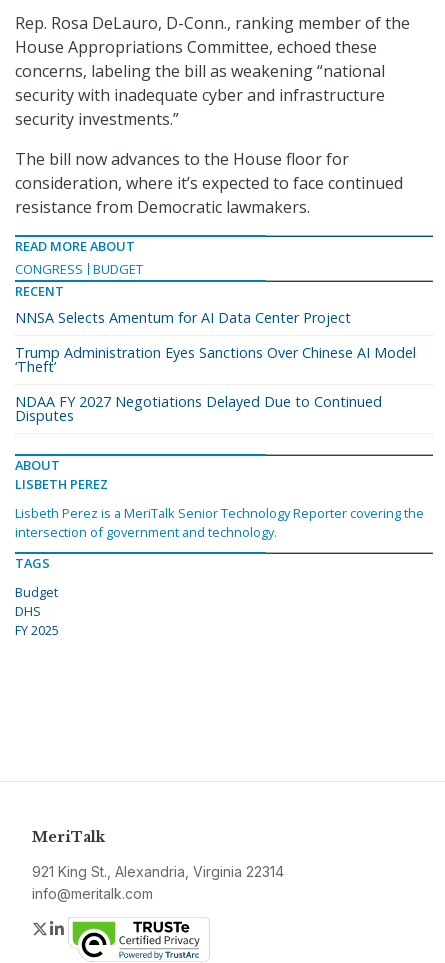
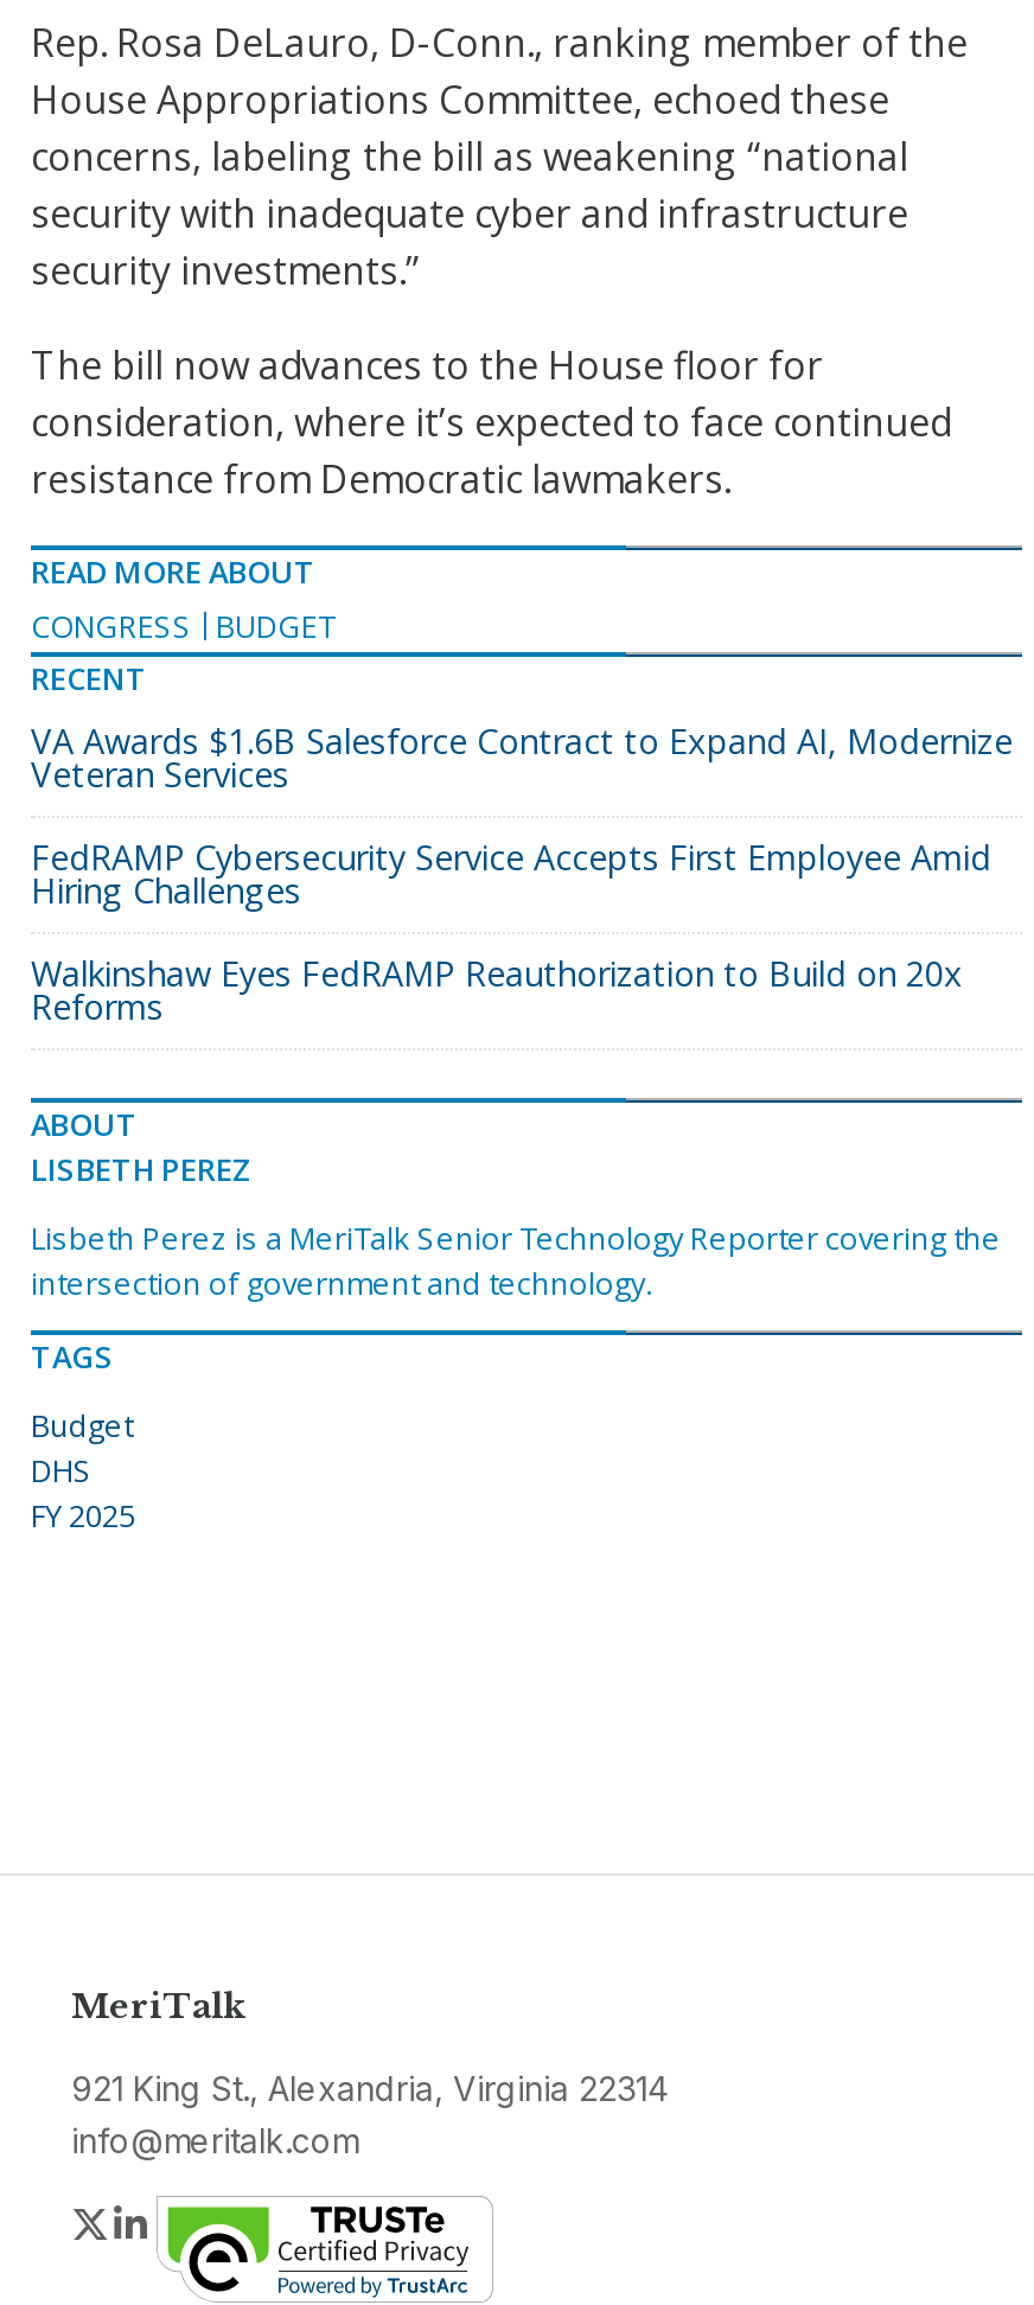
- NNSA Selects Amentum for AI Data Center Project
+ VA Awards $1.6B Salesforce Contract to Expand AI, Modernize
+ Veteran Services

- Trump Administration Eyes Sanctions Over Chinese AI Model
- ‘Theft’
+ FedRAMP Cybersecurity Service Accepts First Employee Amid
+ Hiring Challenges

- NDAA FY 2027 Negotiations Delayed Due to Continued
- Disputes
+ Walkinshaw Eyes FedRAMP Reauthorization to Build on 20x
+ Reforms
